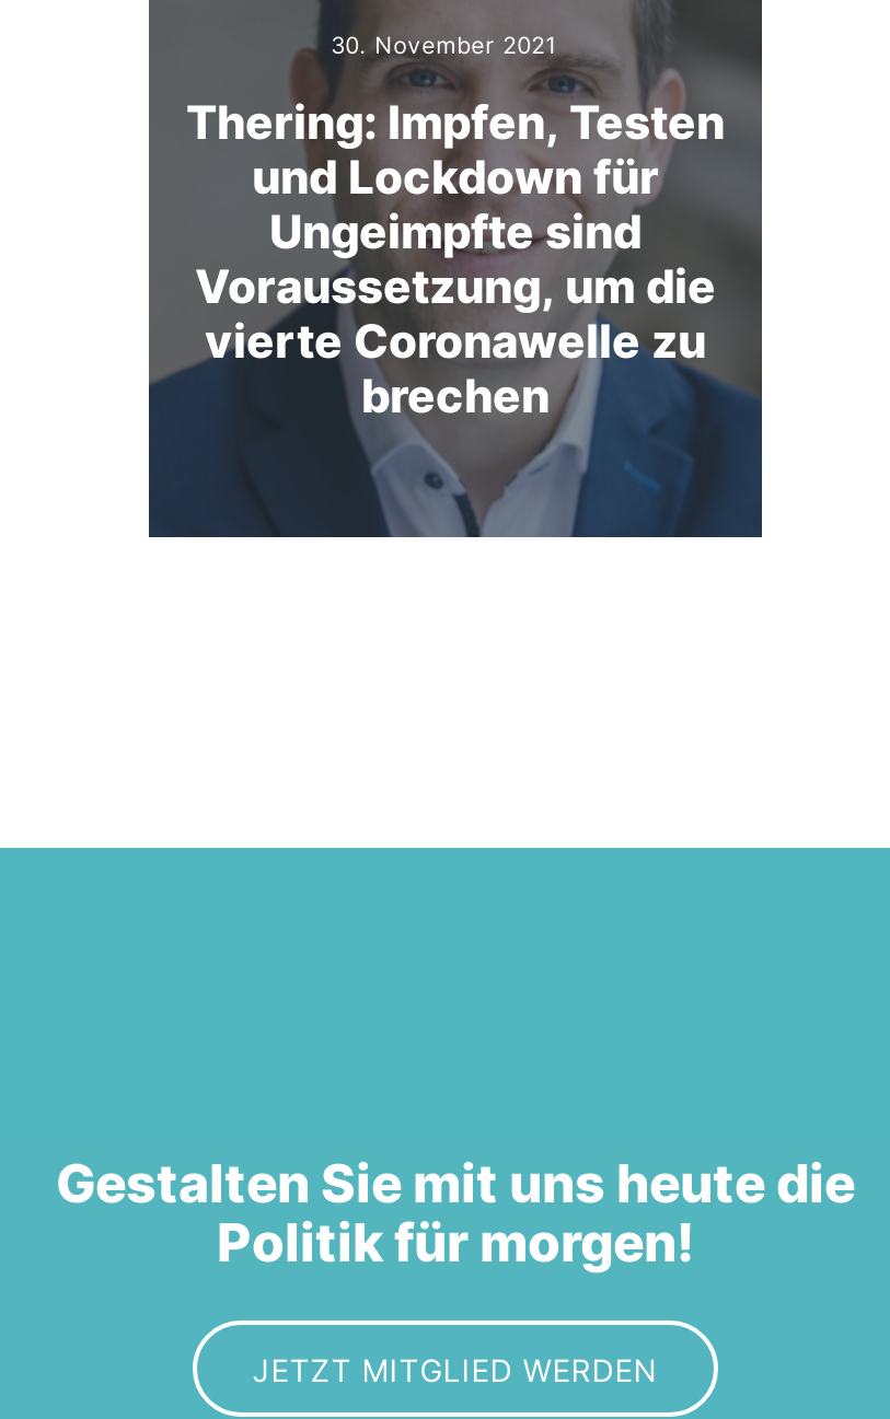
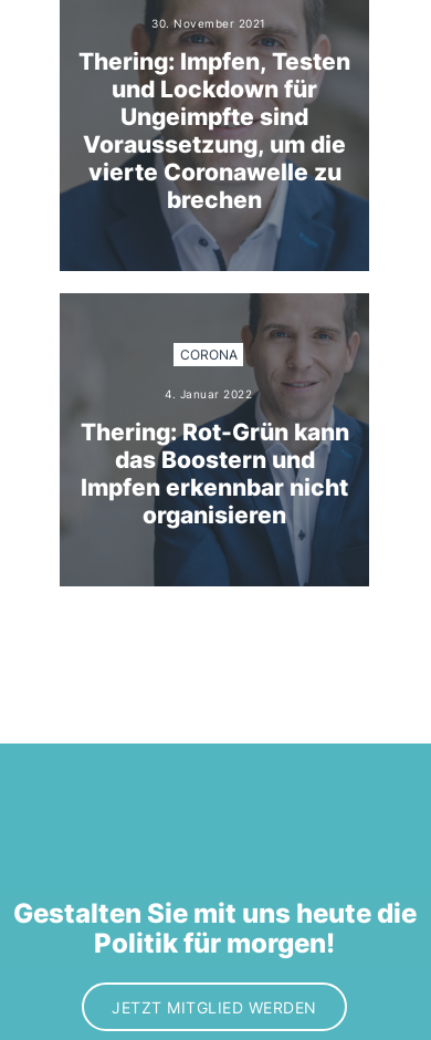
+ [image]
+ CORONA
+ 4. Januar 2022
+ Thering: Rot-Grün kann
+ das Boostern und
+ Impfen erkennbar nicht
+ organisieren

+ [image]
